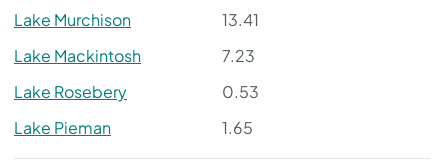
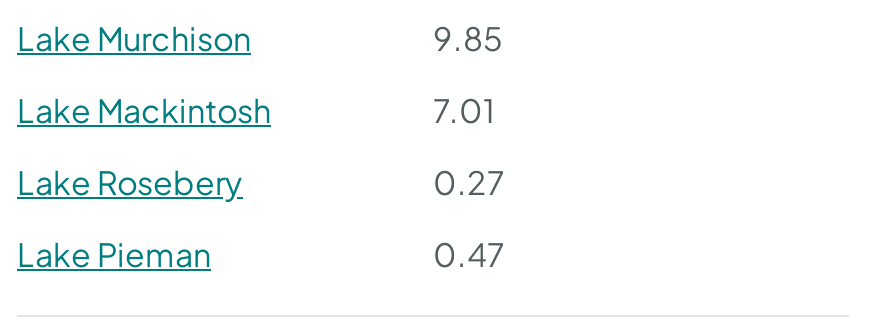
- 13.41
+ 9.85

- 7.23
+ 7.01

- 0.53
+ 0.27

- 1.65
+ 0.47
